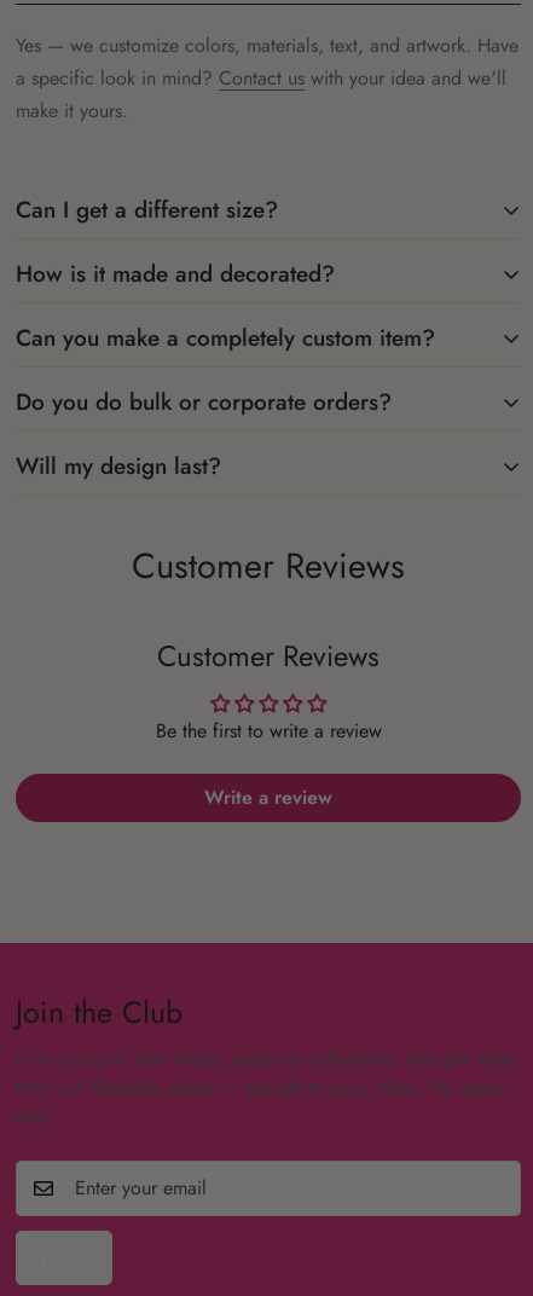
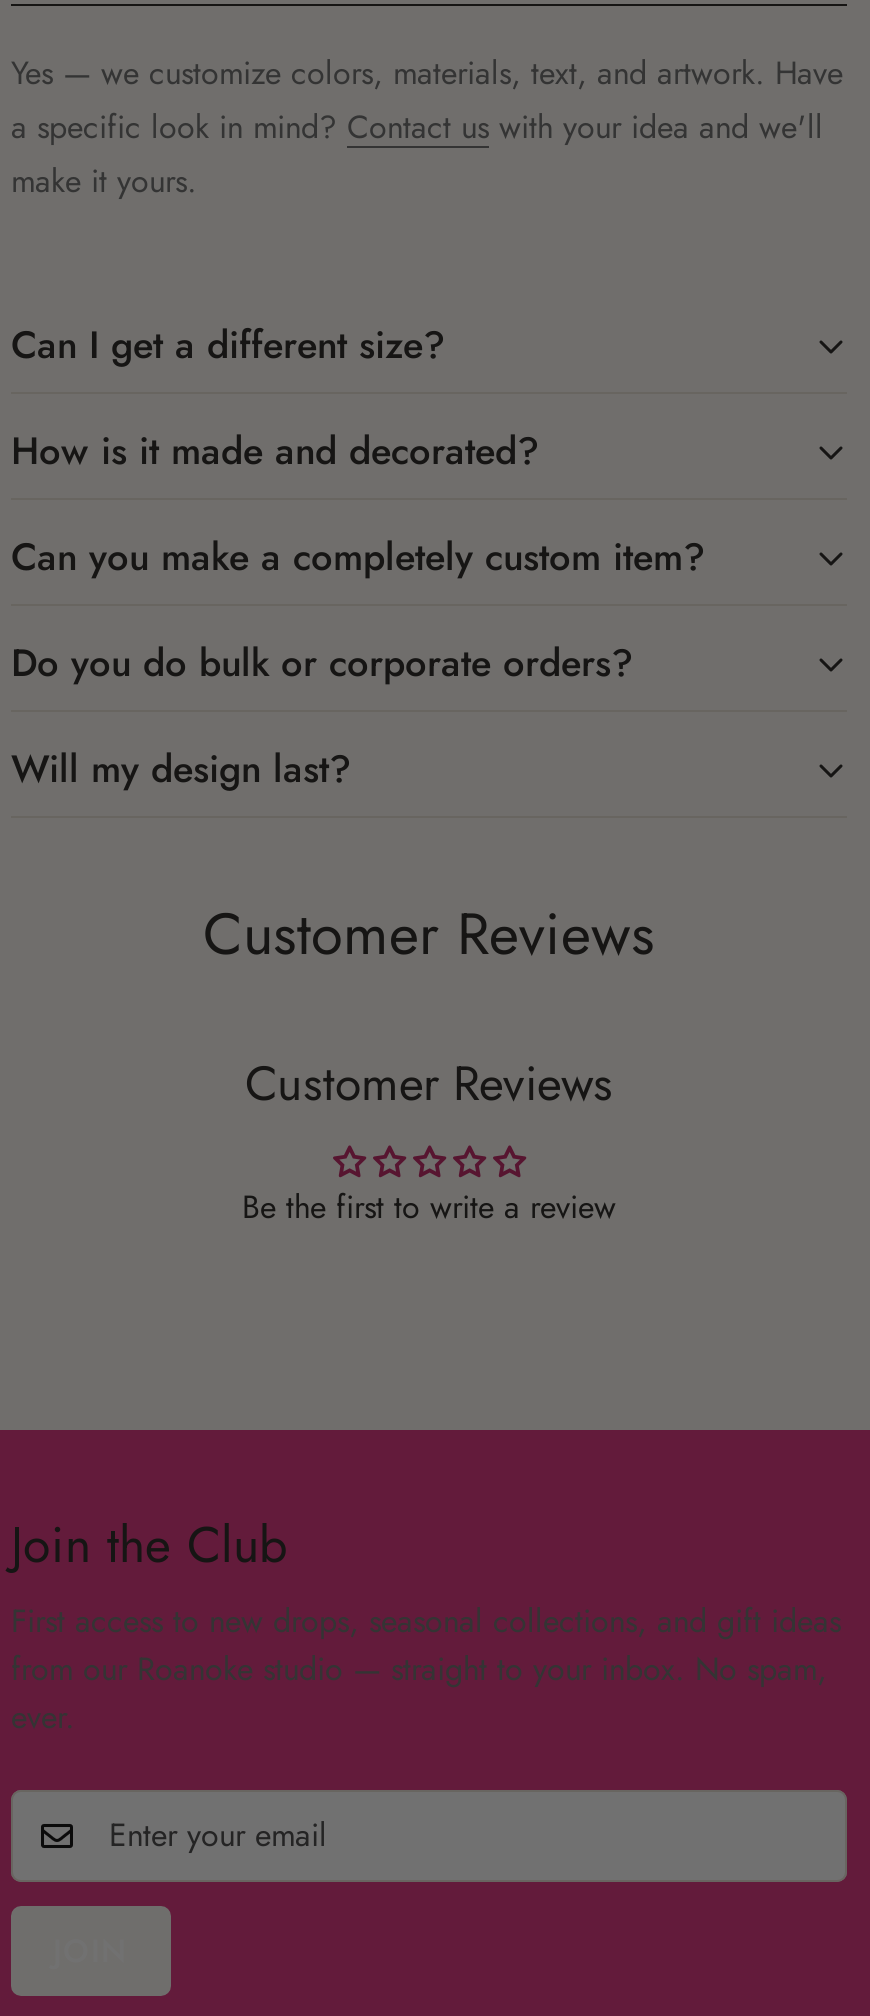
- Write a review
